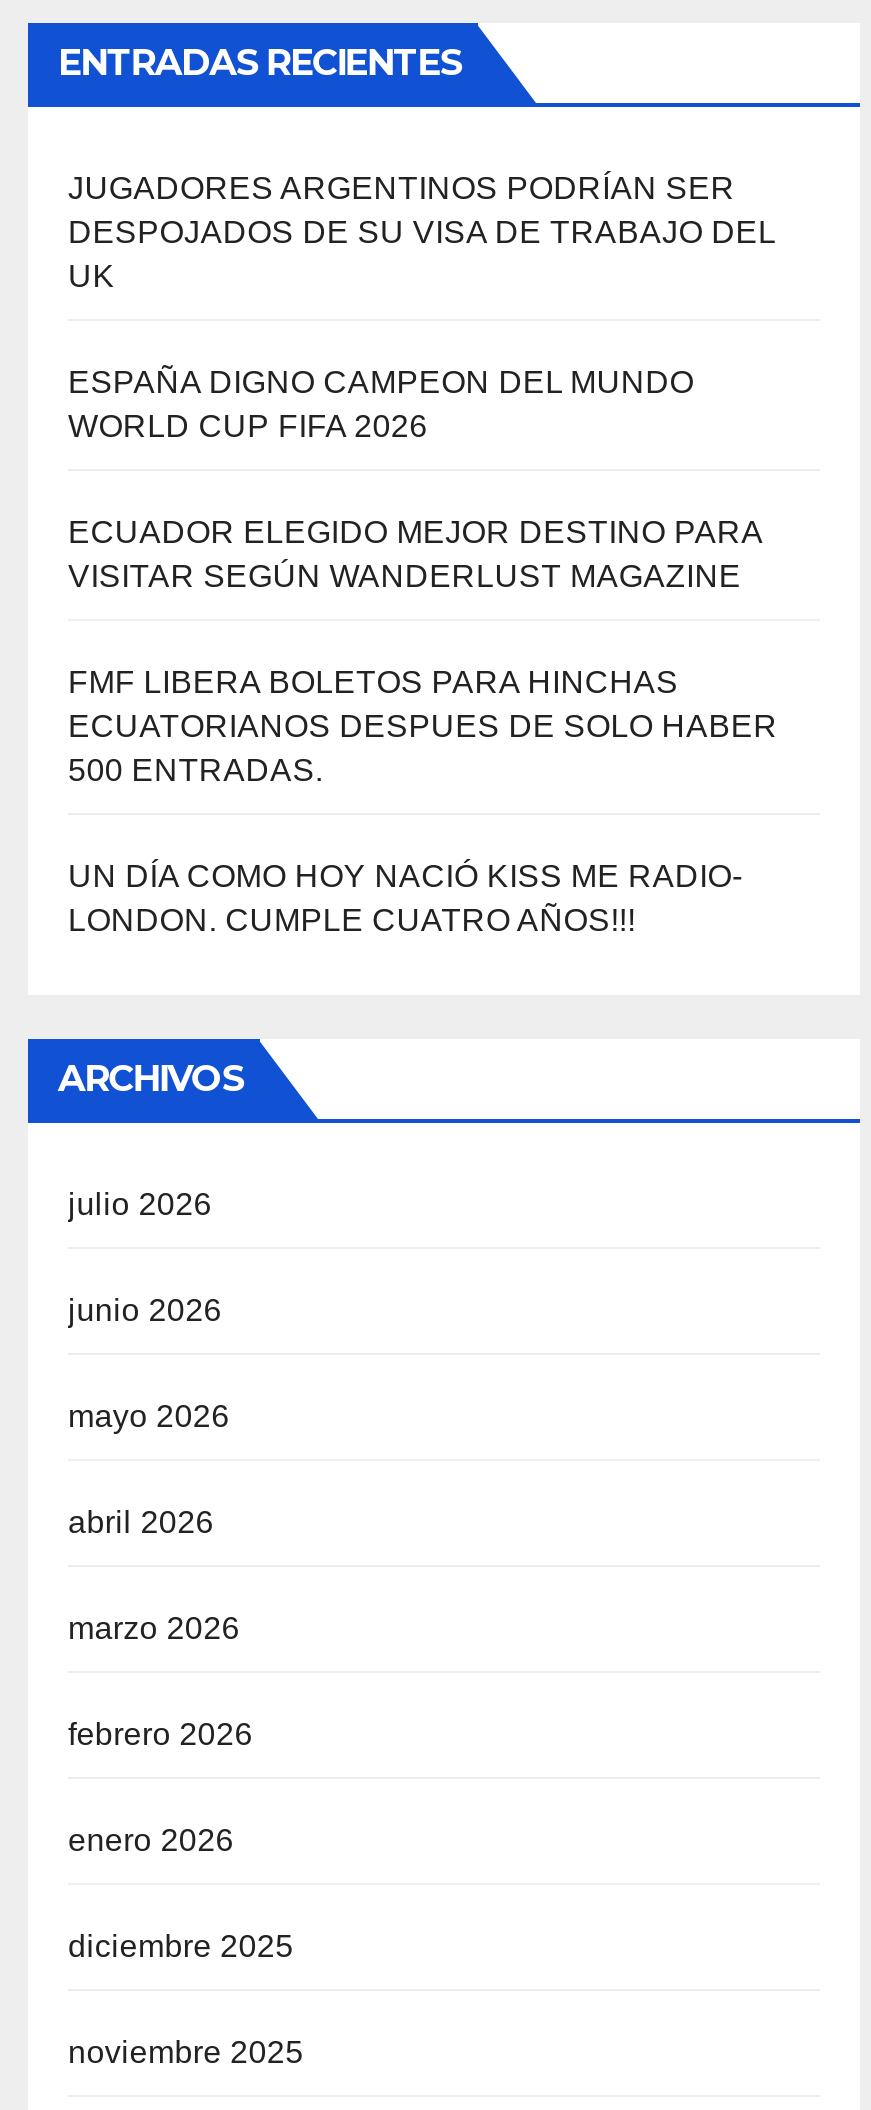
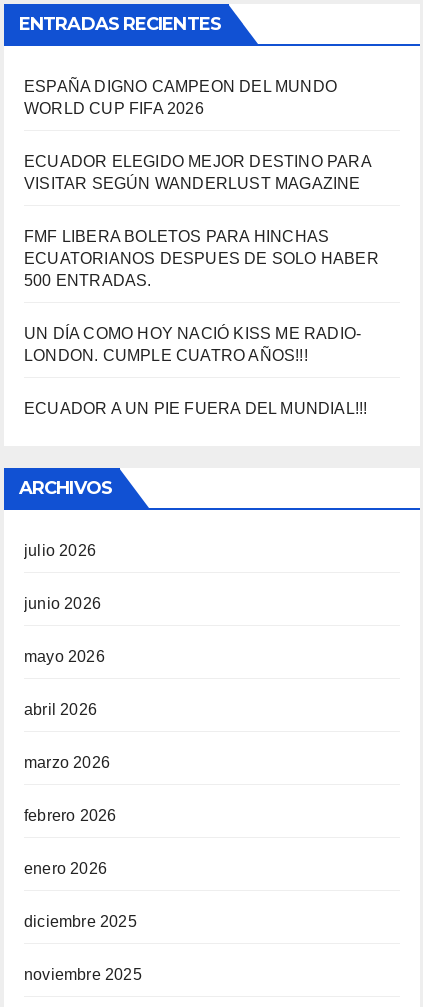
- JUGADORES ARGENTINOS PODRÍAN SER
- DESPOJADOS DE SU VISA DE TRABAJO DEL
- UK

moved up: ESPAÑA DIGNO CAMPEON DEL MUNDO | WORLD CUP FIFA 2026 | ECUADOR ELEGIDO MEJOR DESTINO PARA | ... | UN DÍA COMO HOY NACIÓ KISS ME RADIO- | LONDON. CUMPLE CUATRO AÑOS!!!

+ ECUADOR A UN PIE FUERA DEL MUNDIAL!!!
